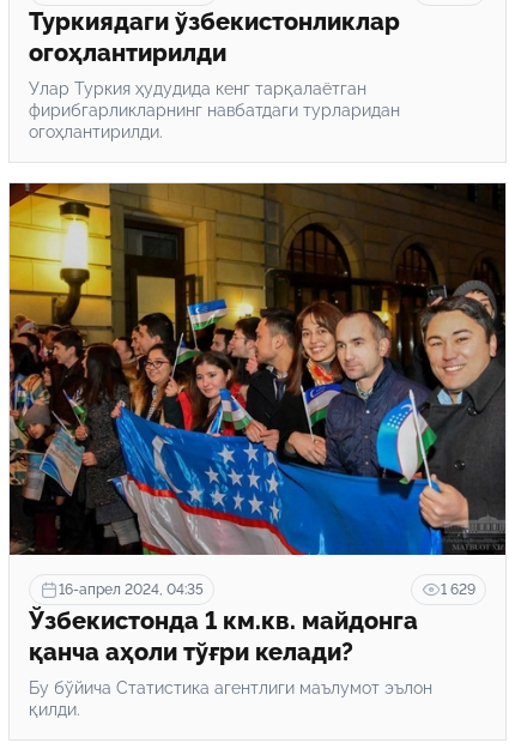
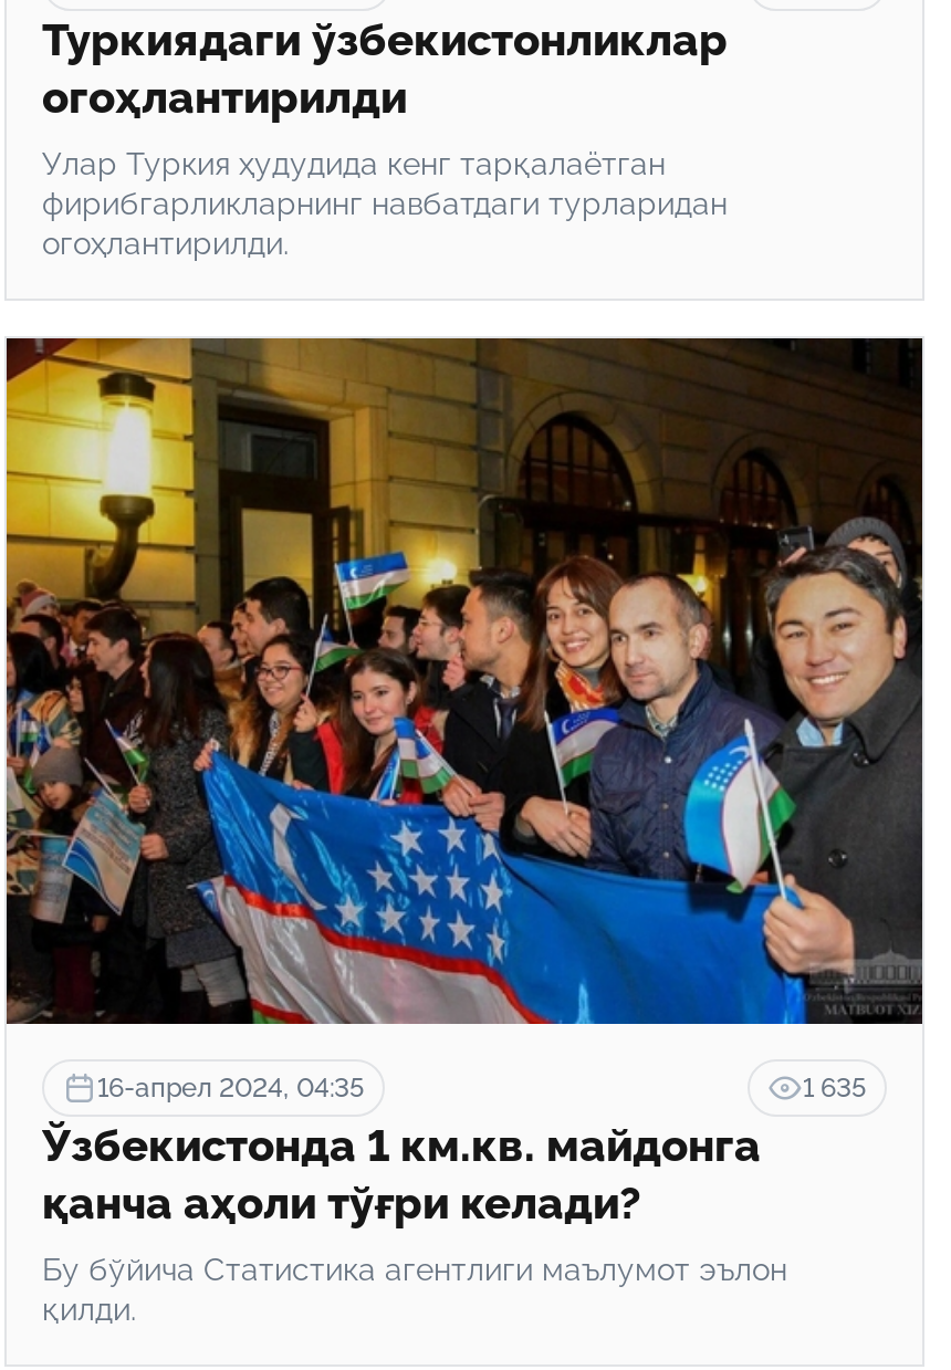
- 1 629
+ 1 635
